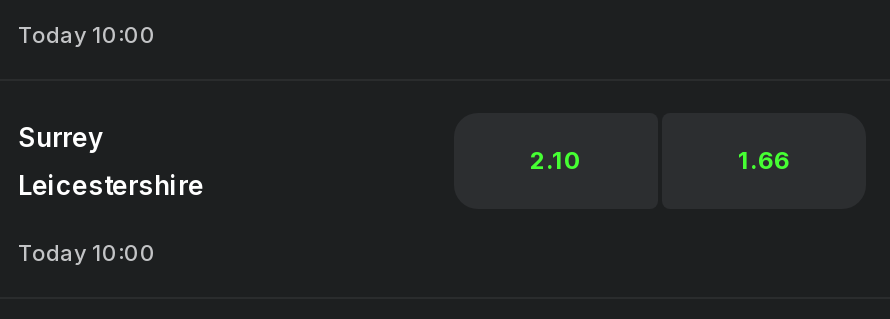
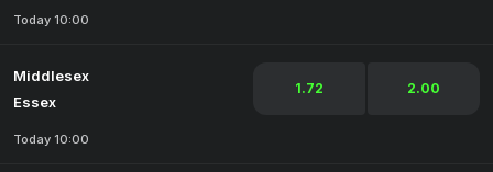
- Surrey
+ Middlesex

- 2.10
- 1.66
+ 1.72
+ 2.00

- Leicestershire
+ Essex
